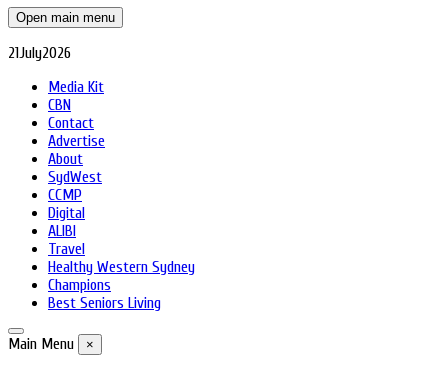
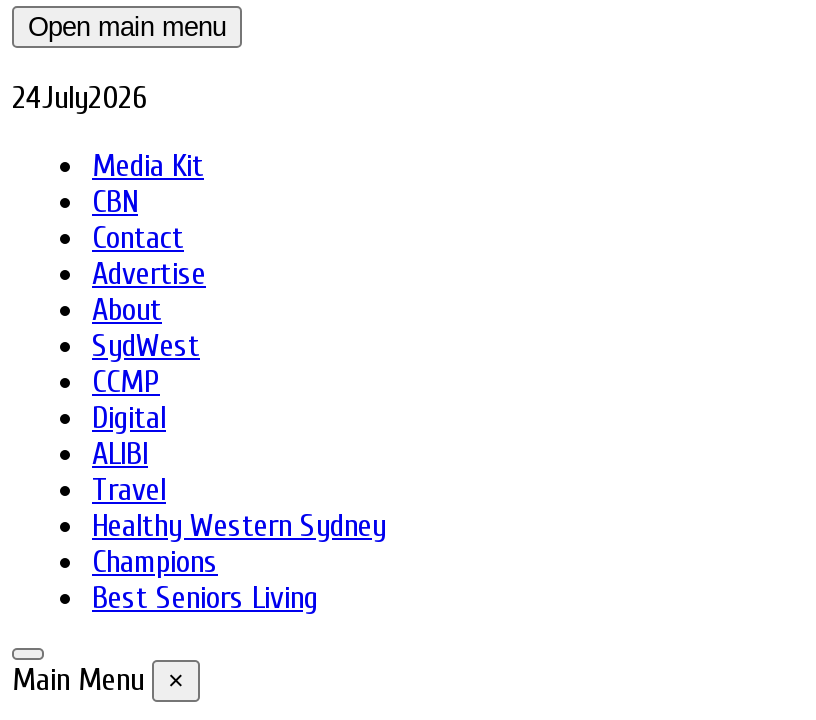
- 21July2026
+ 24July2026
